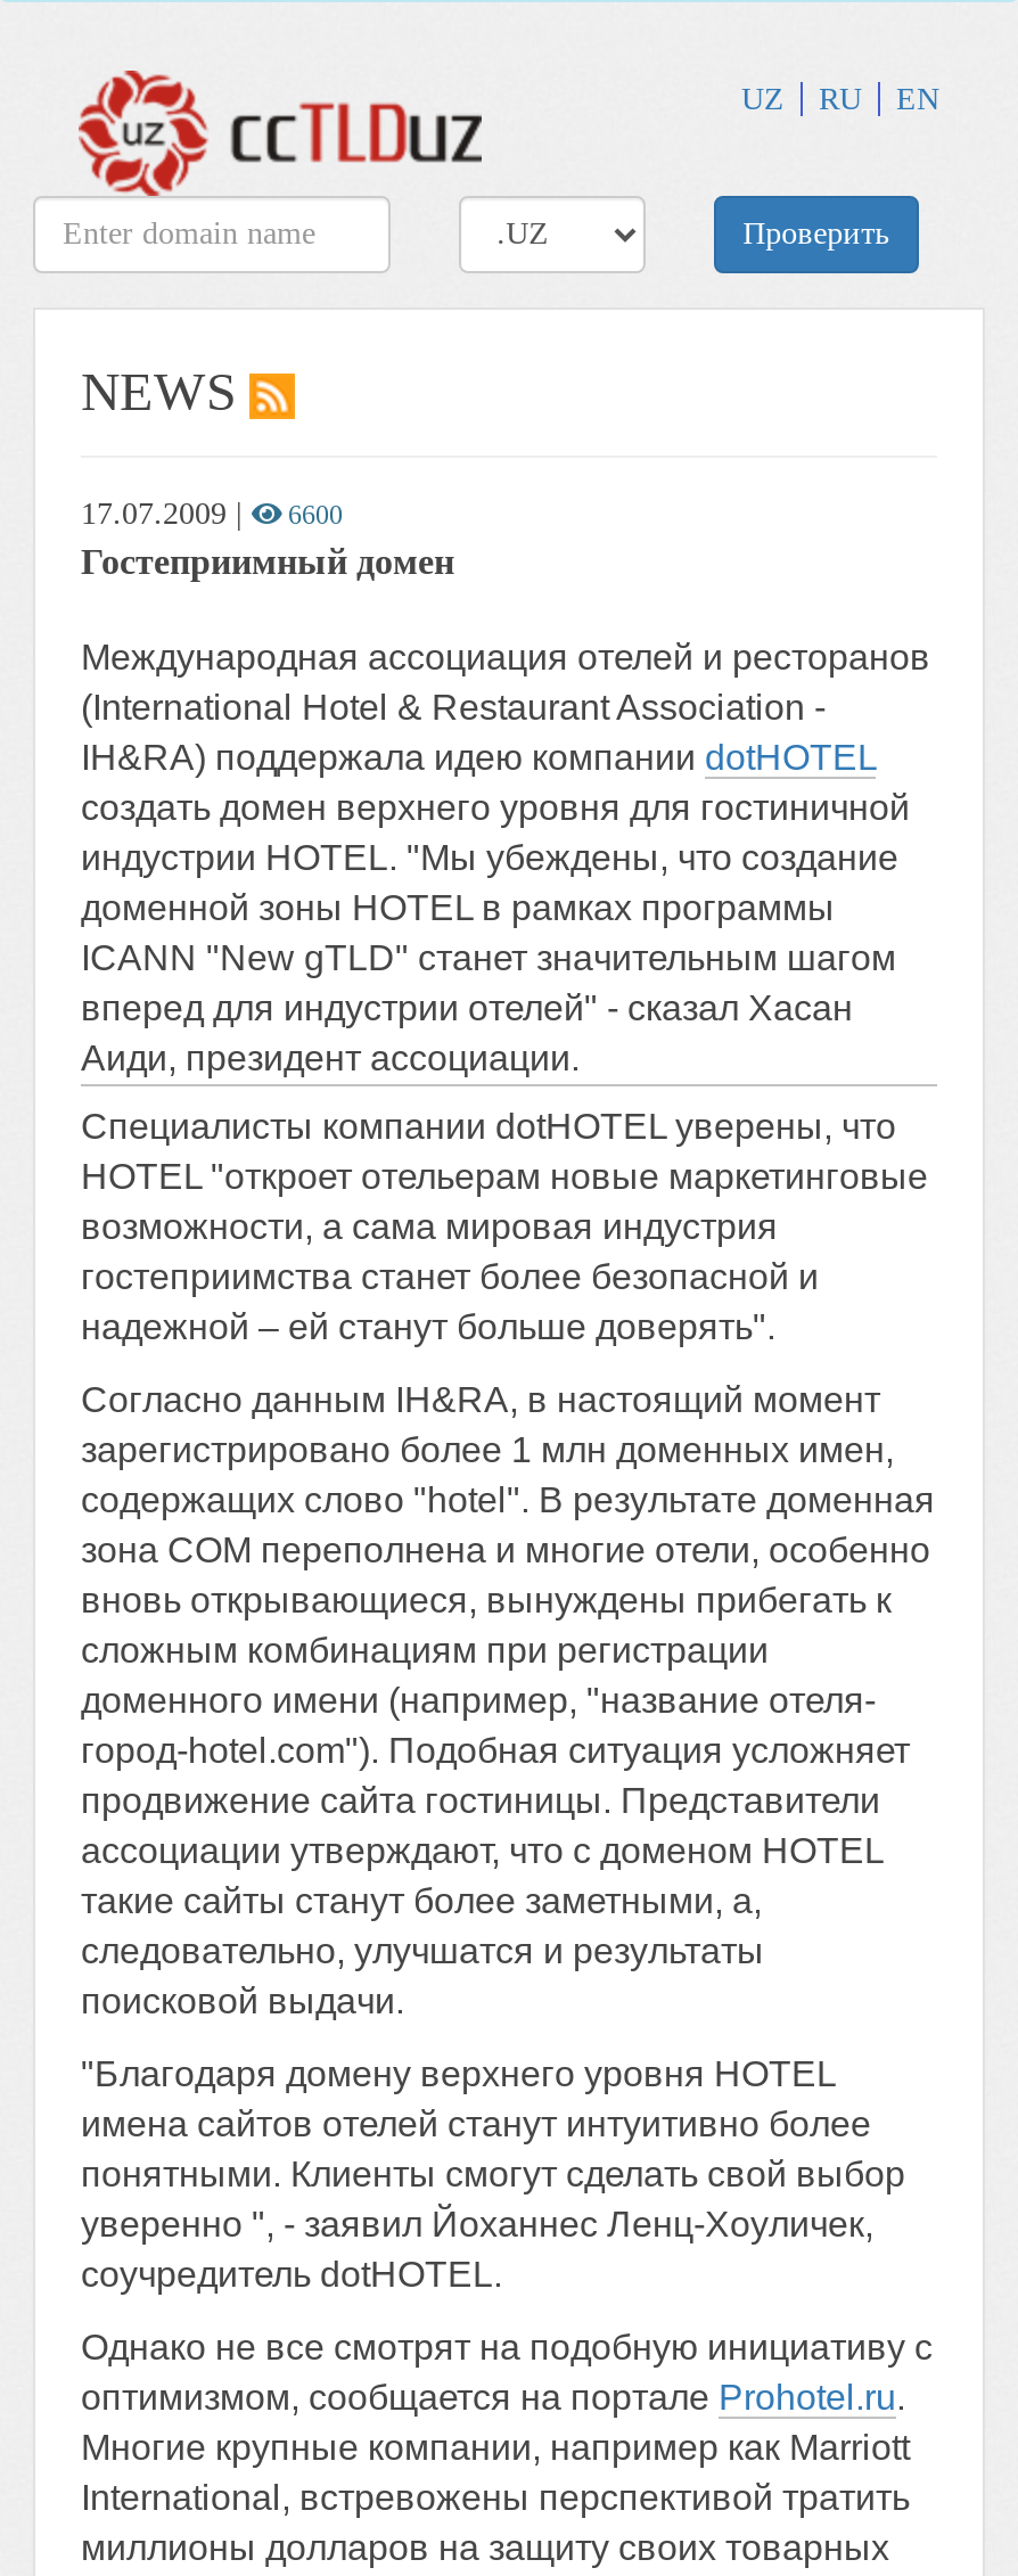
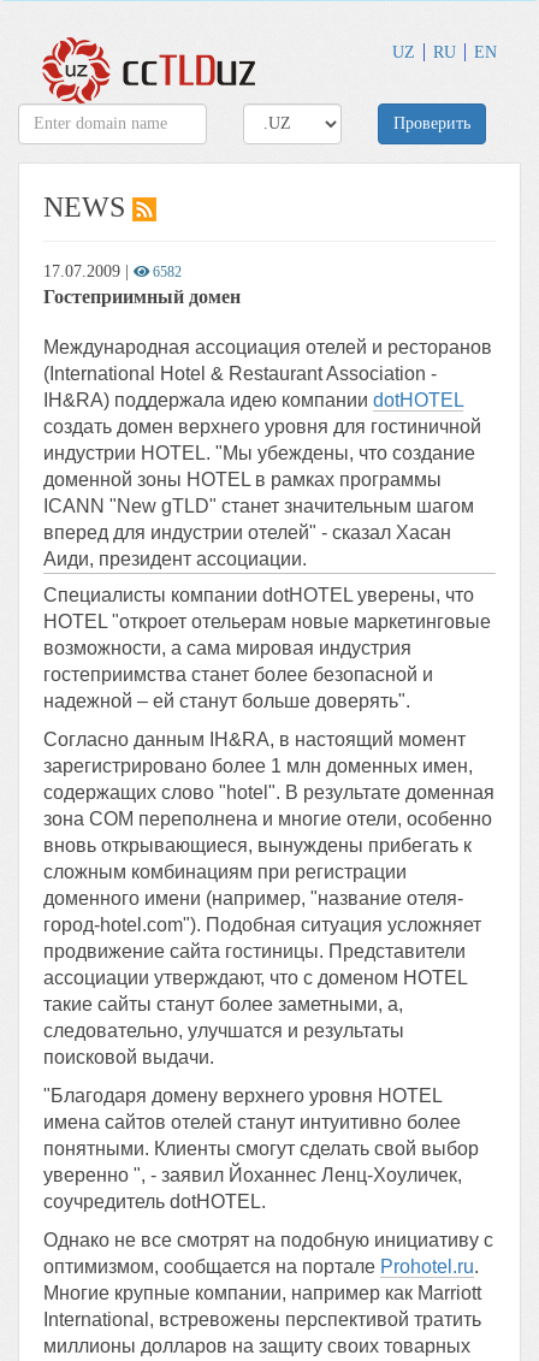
- 6600
+ 6582
